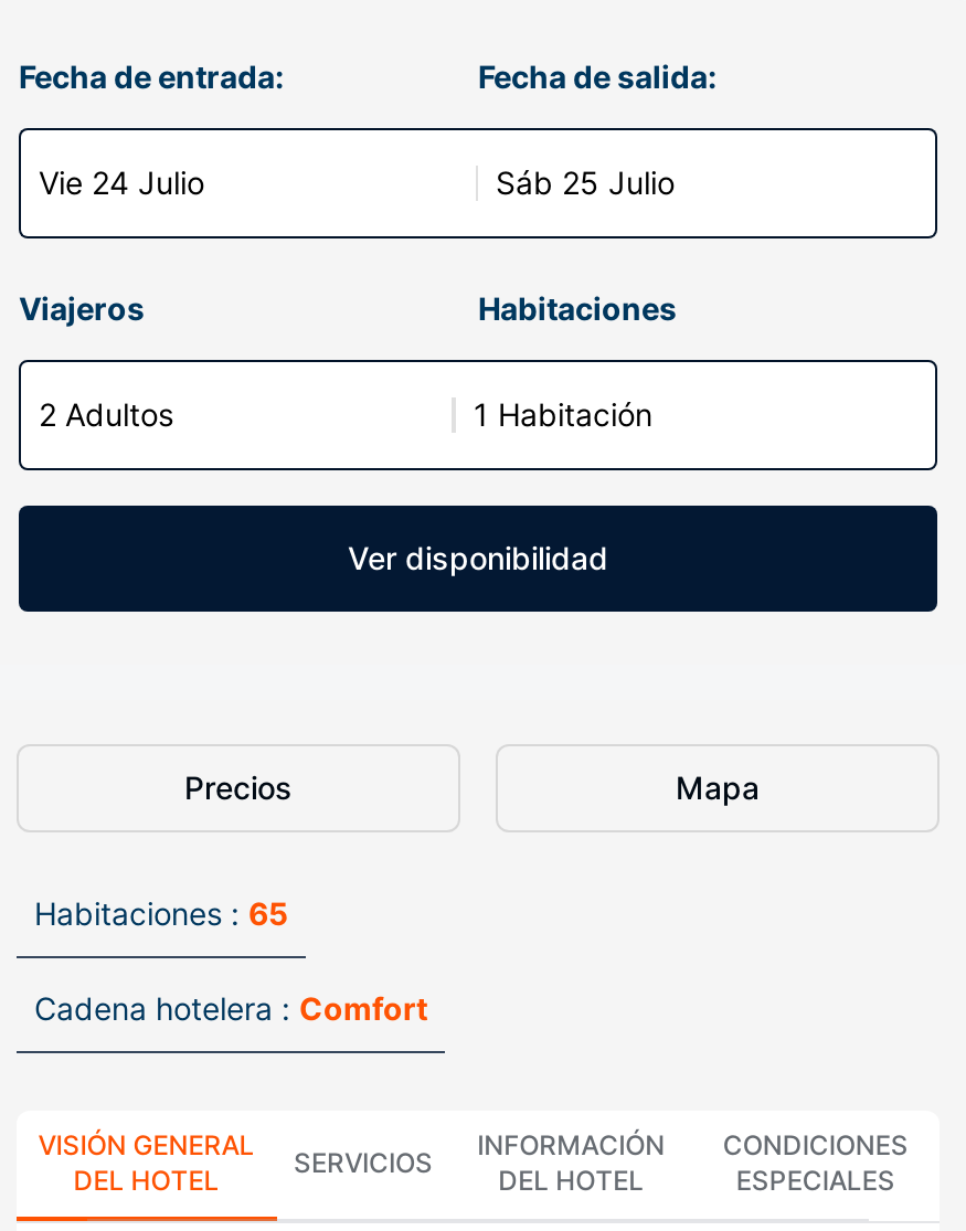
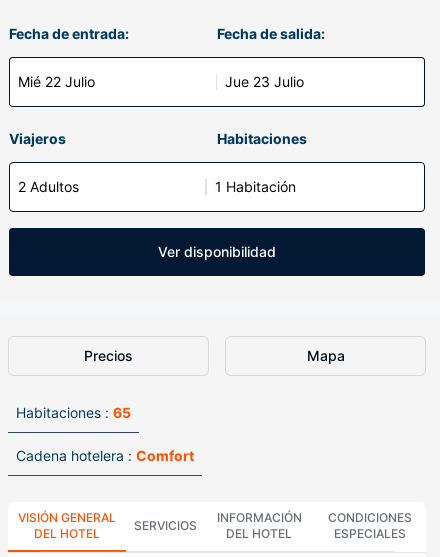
- Vie 24 Julio
+ Mié 22 Julio

- Sáb 25 Julio
+ Jue 23 Julio
